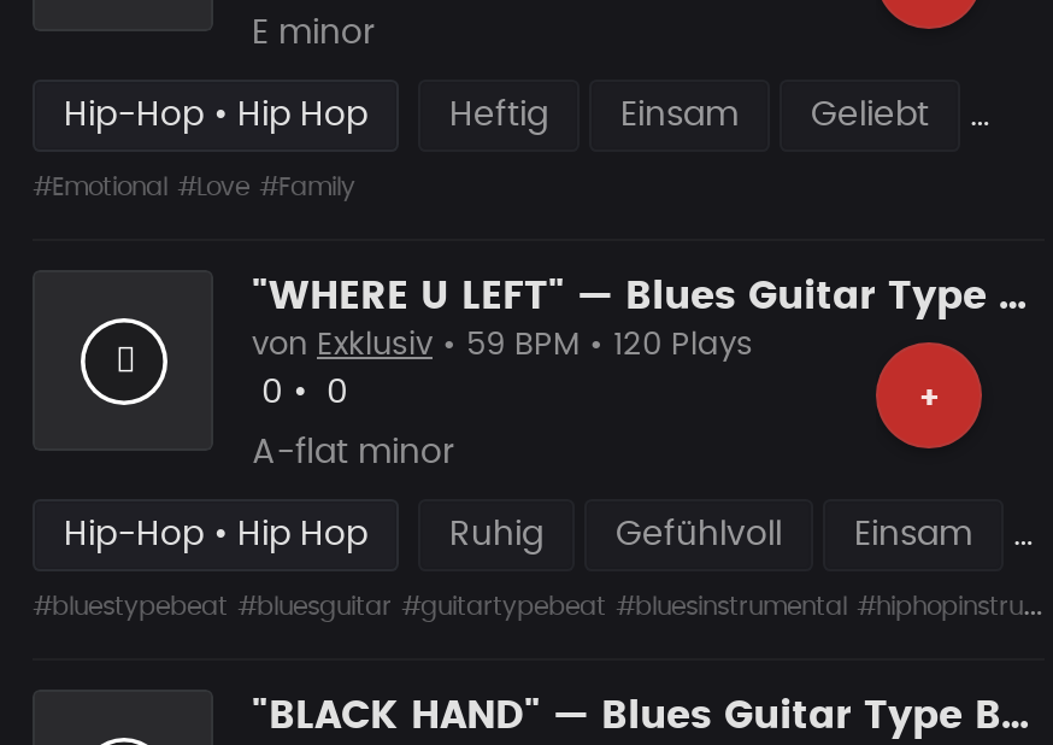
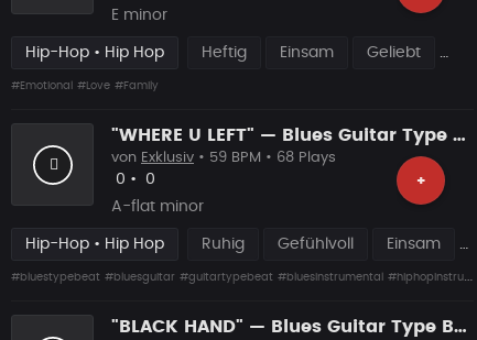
- von Exklusiv • 59 BPM • 120 Plays
+ von Exklusiv • 59 BPM • 68 Plays
